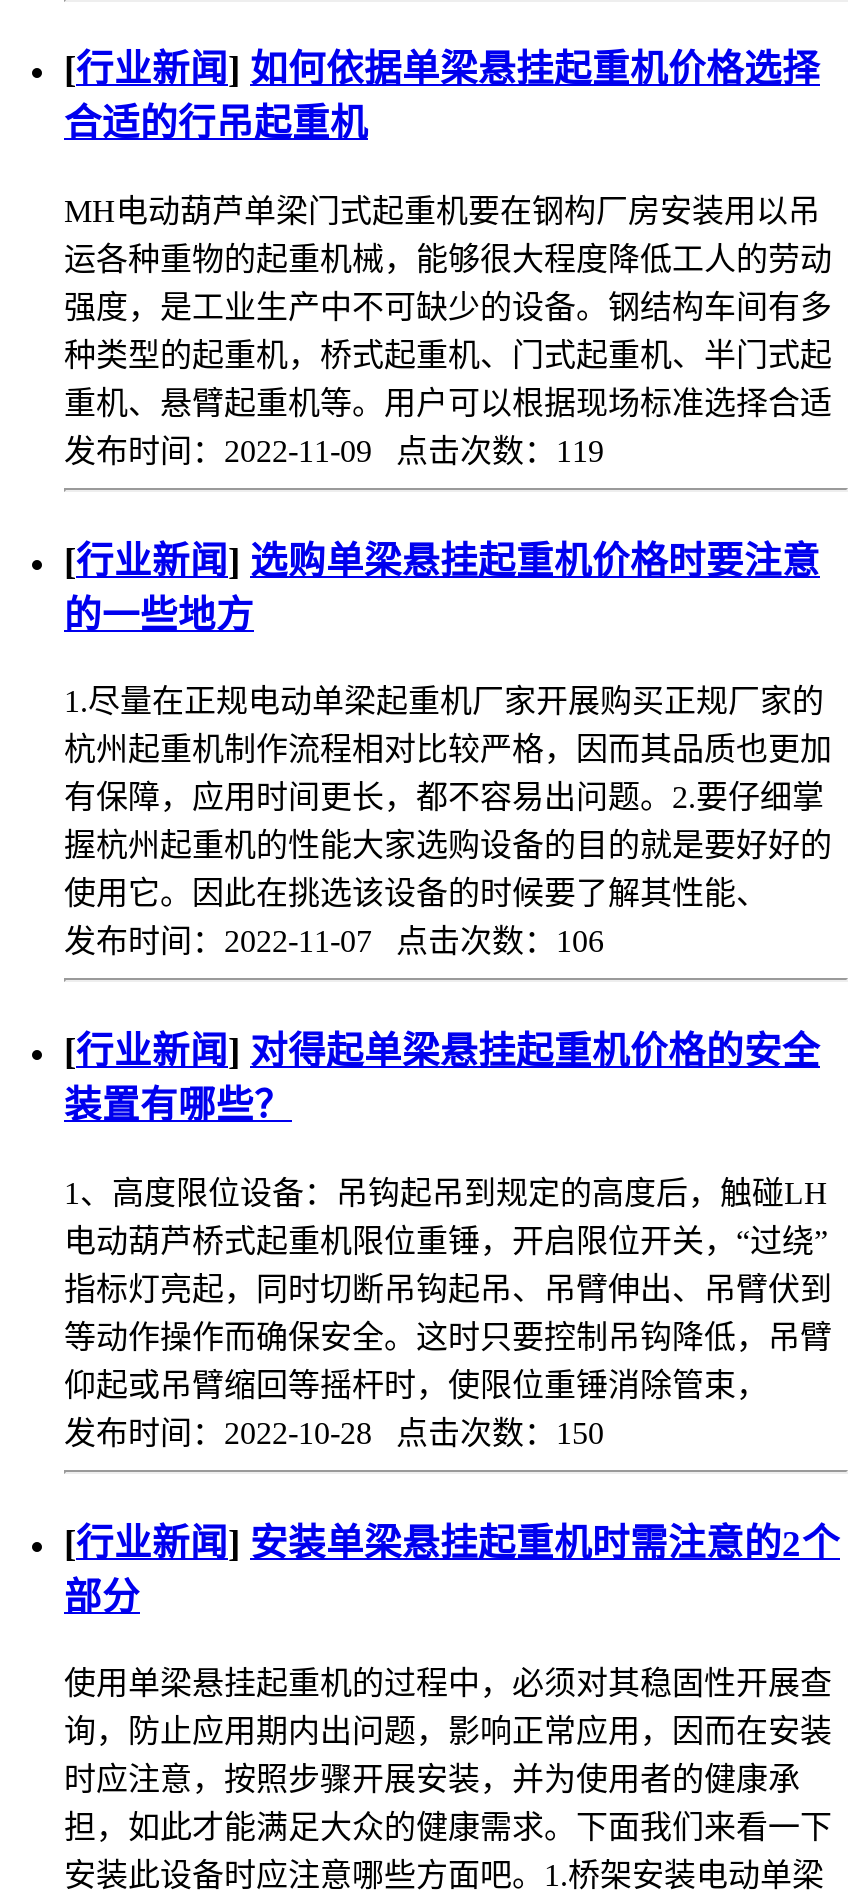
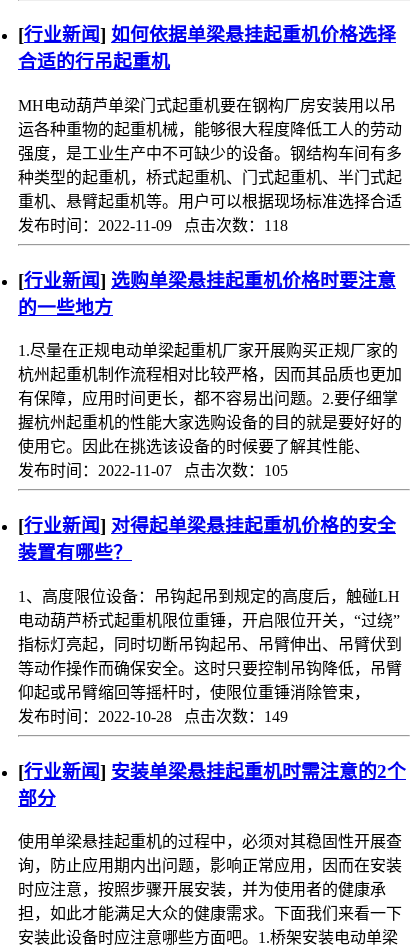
- 发布时间：2022-11-09 点击次数：119
+ 发布时间：2022-11-09 点击次数：118

- 发布时间：2022-11-07 点击次数：106
+ 发布时间：2022-11-07 点击次数：105

- 发布时间：2022-10-28 点击次数：150
+ 发布时间：2022-10-28 点击次数：149
